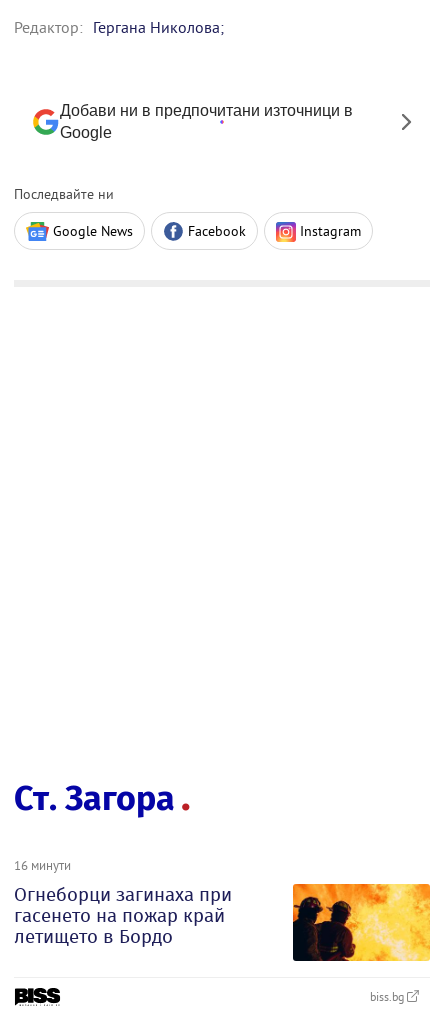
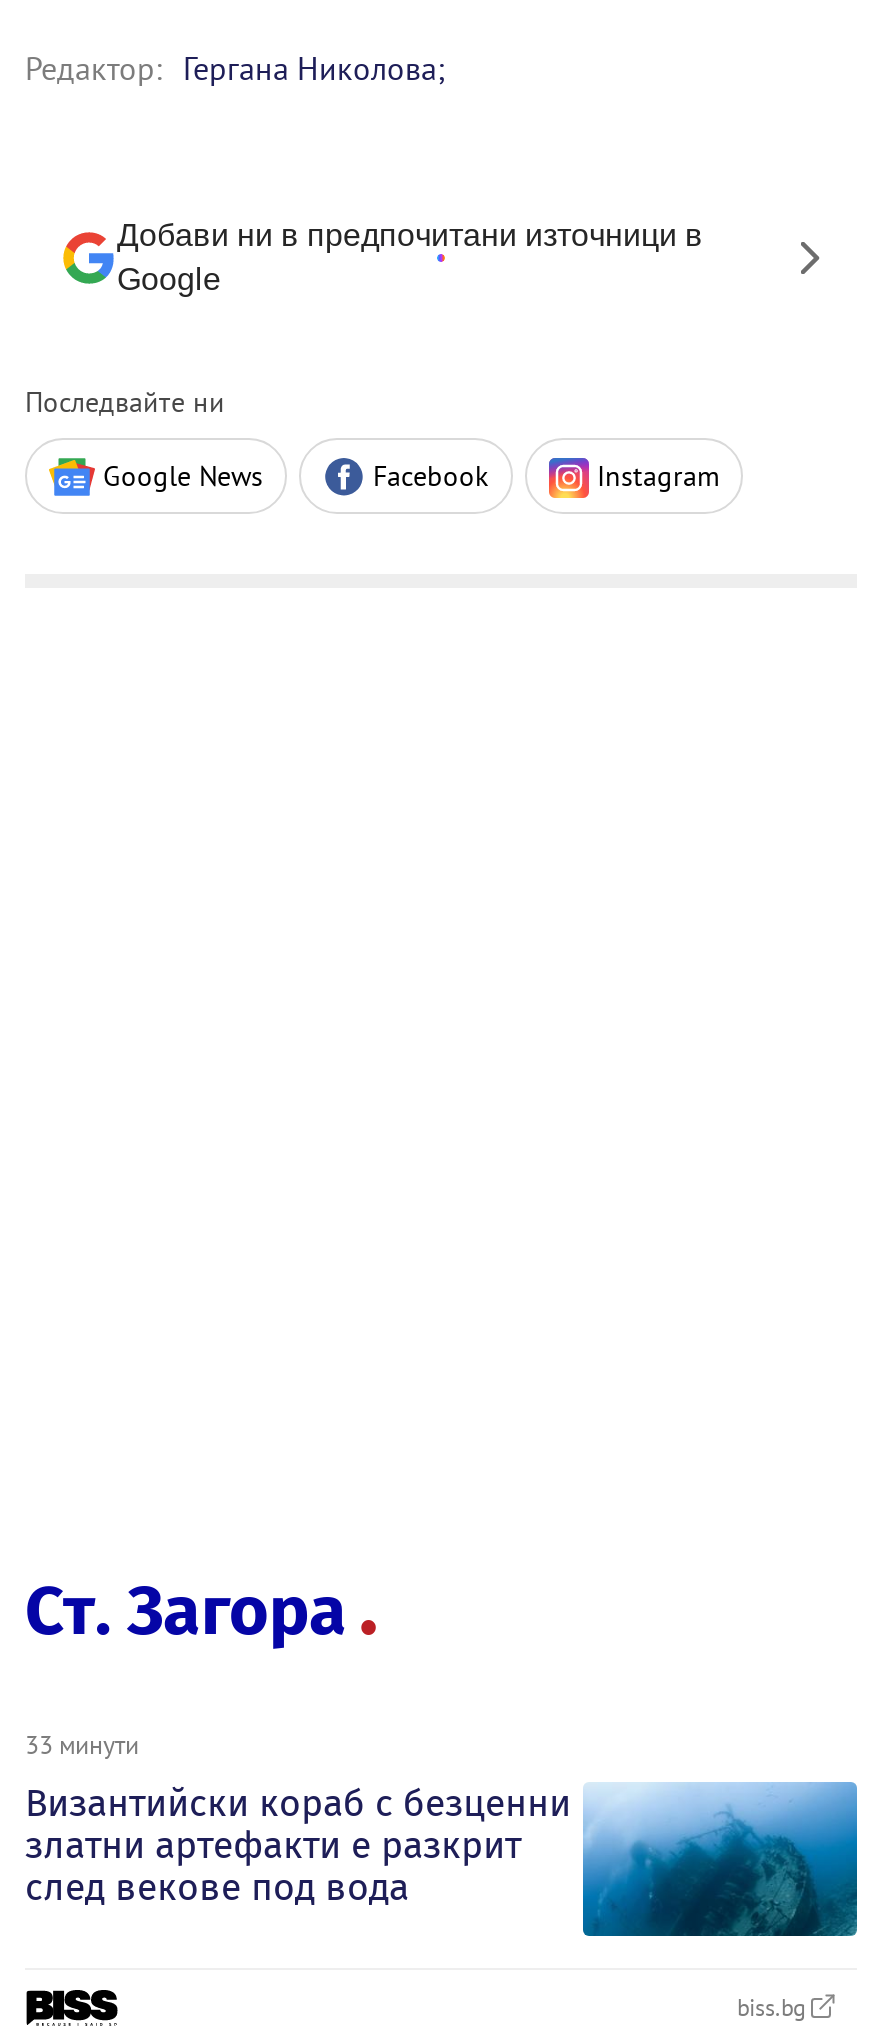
- 16 минути
- Огнеборци загинаха при
- гасенето на пожар край
- летището в Бордо
+ 33 минути
+ Византийски кораб с безценни
+ златни артефакти е разкрит
+ след векове под вода

- [image]
+ [image]
